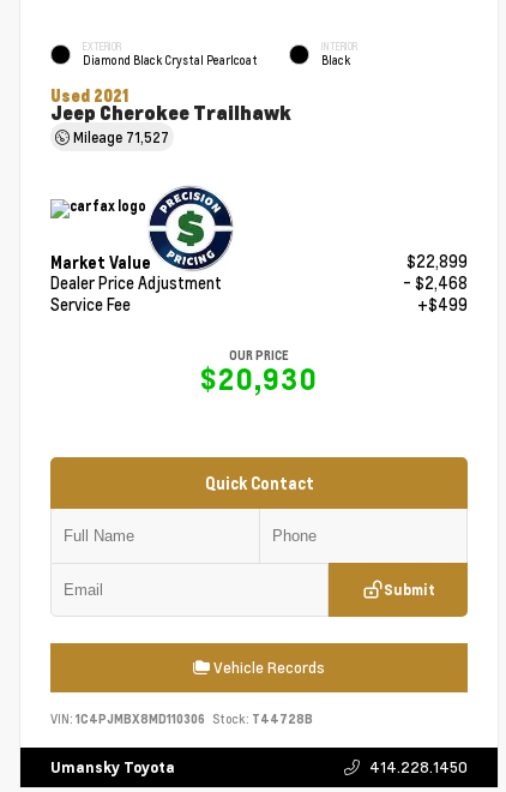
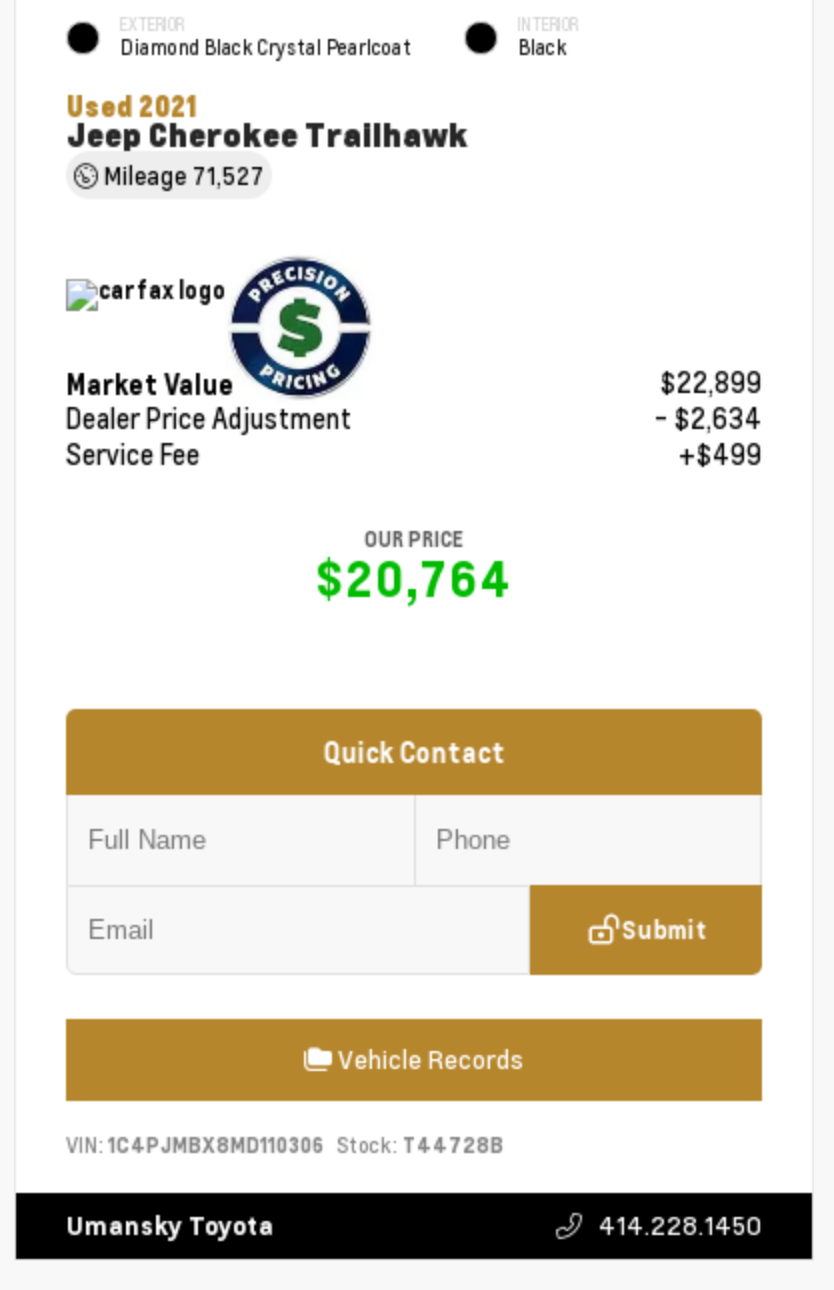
- - $2,468
+ - $2,634

- $20,930
+ $20,764
